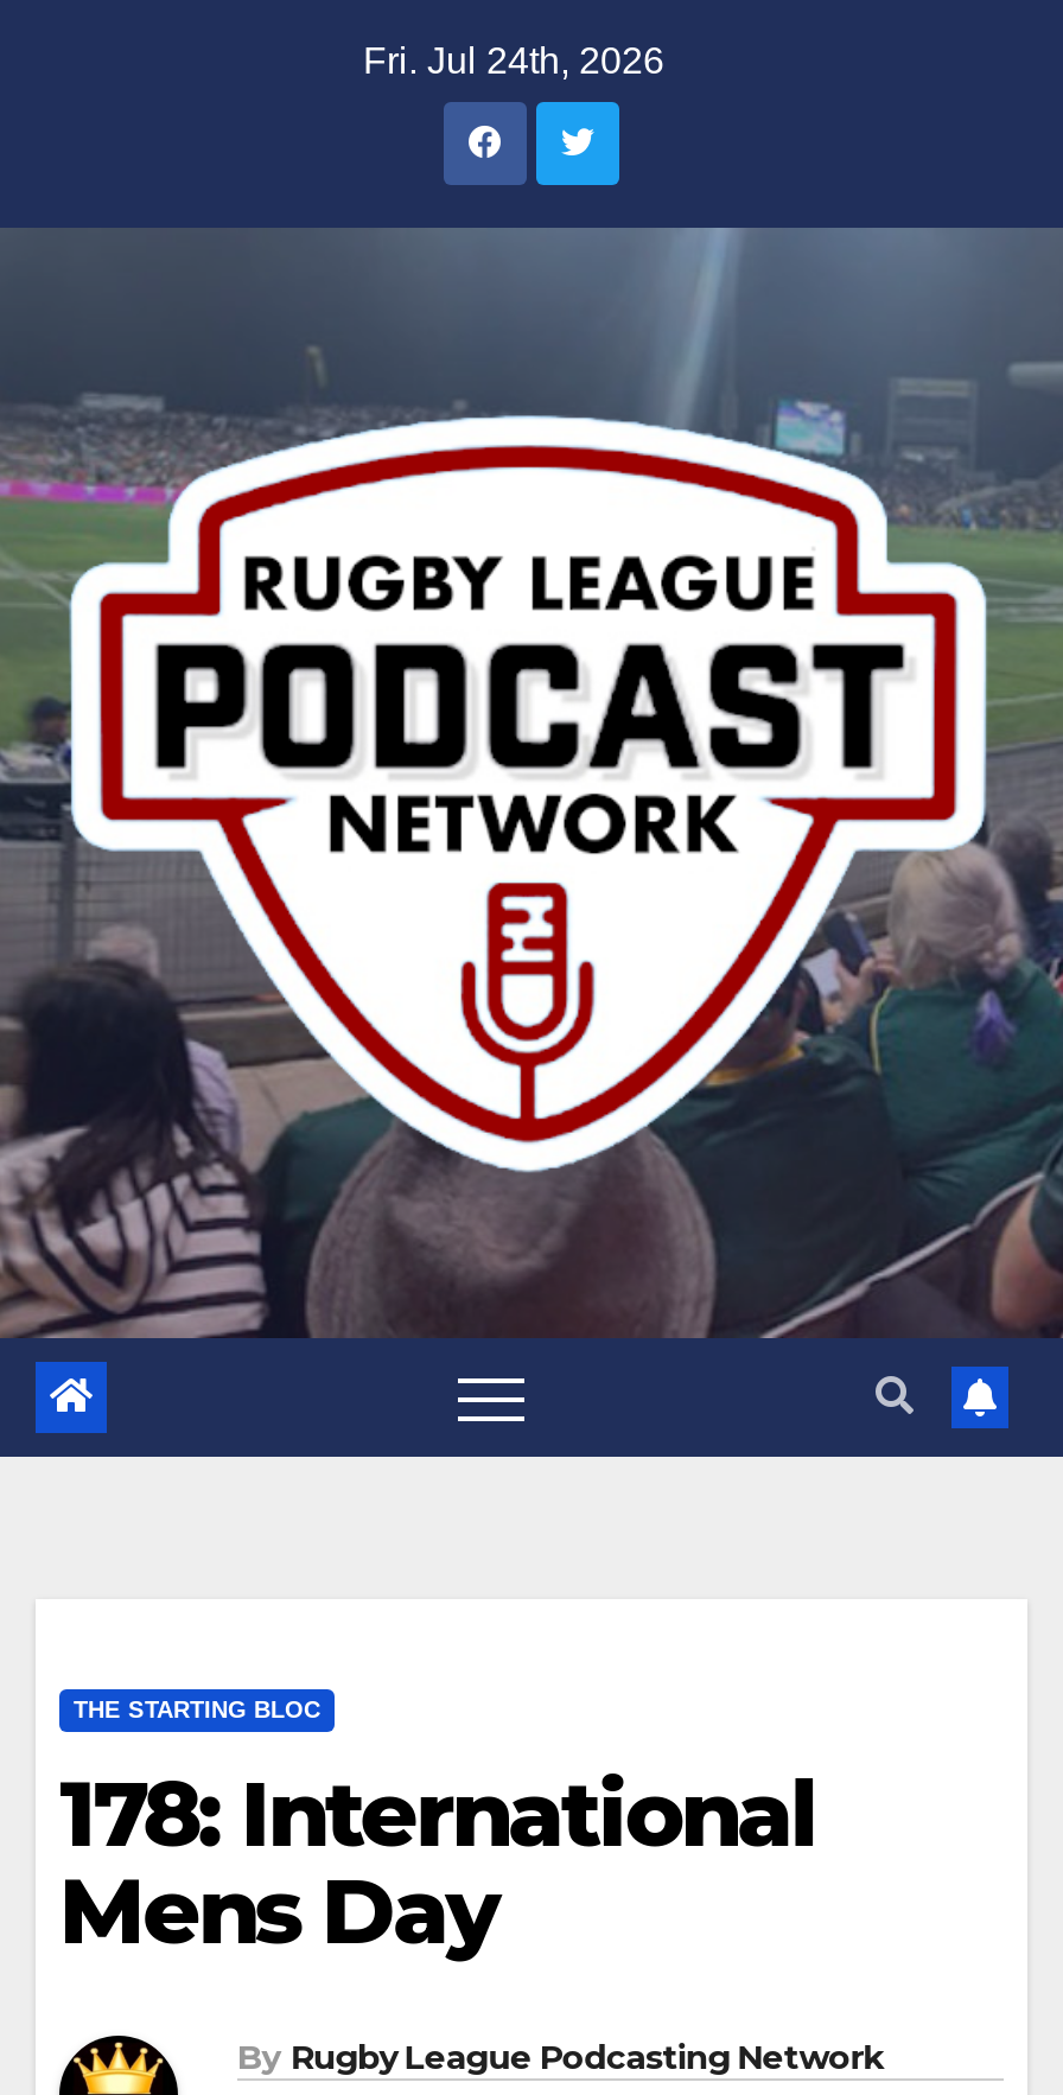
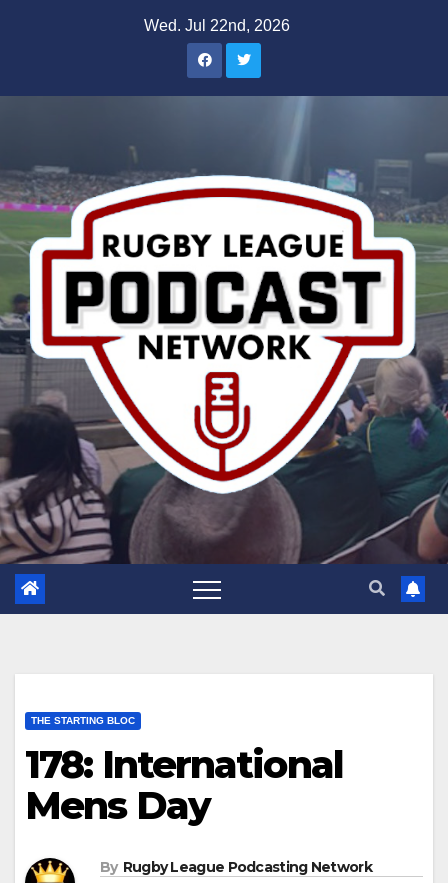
- Fri. Jul 24th, 2026
+ Wed. Jul 22nd, 2026
